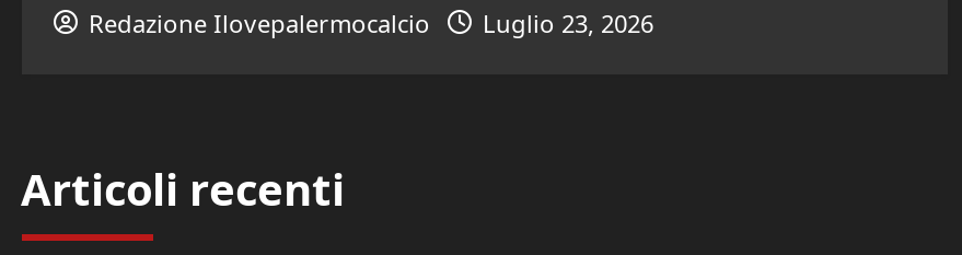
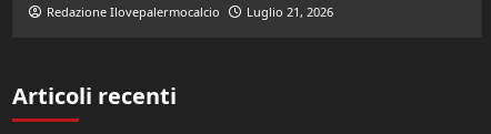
- Redazione Ilovepalermocalcio Luglio 23, 2026
+ Redazione Ilovepalermocalcio Luglio 21, 2026
